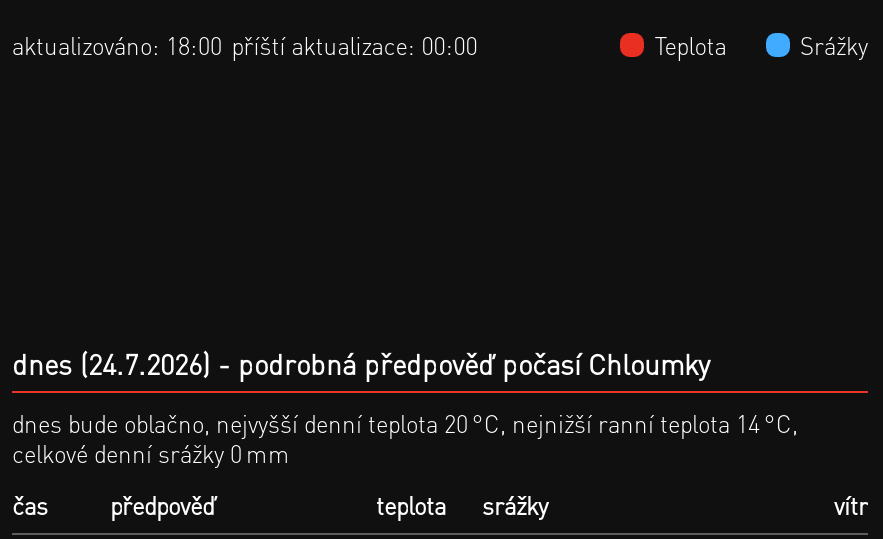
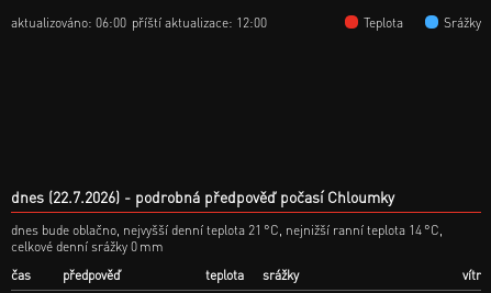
- aktualizováno: 18:00 příští aktualizace: 00:00
+ aktualizováno: 06:00 příští aktualizace: 12:00

- dnes (24.7.2026) podrobná předpověď počasí Chloumky
+ dnes (22.7.2026) podrobná předpověď počasí Chloumky

- dnes bude oblačno, nejvyšší denní teplota 20 °C, nejnižší ranní teplota 14 °C,
+ dnes bude oblačno, nejvyšší denní teplota 21 °C, nejnižší ranní teplota 14 °C,
